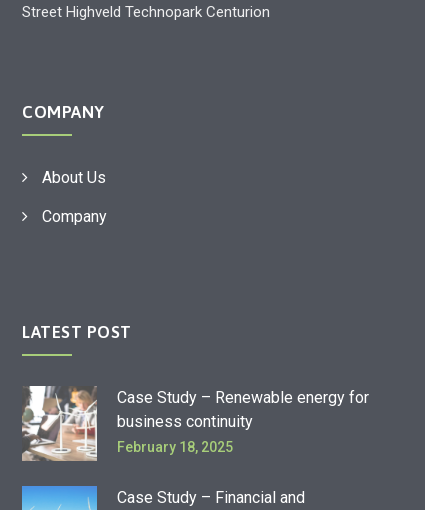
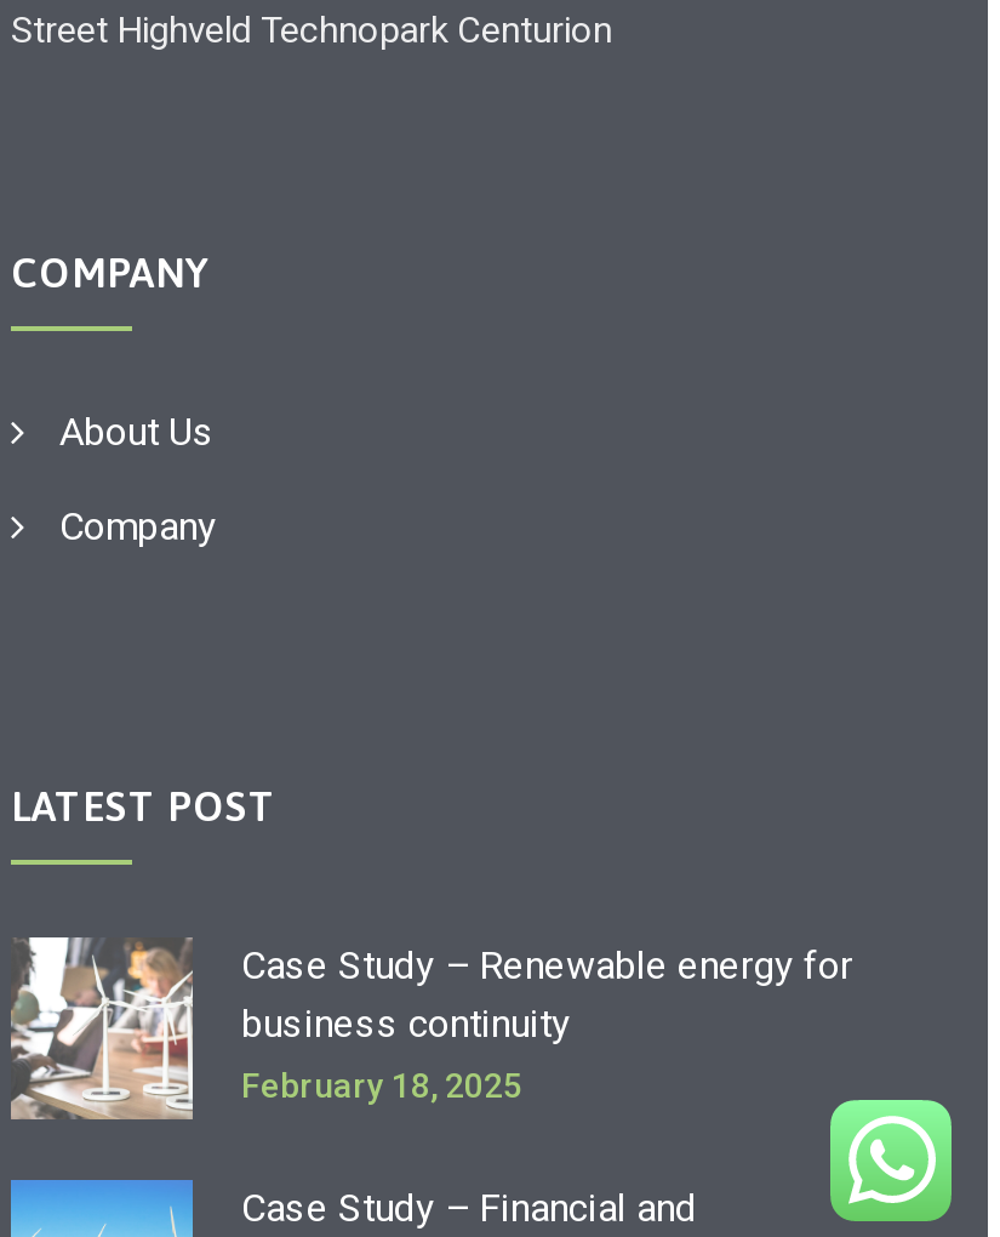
+ [image]
